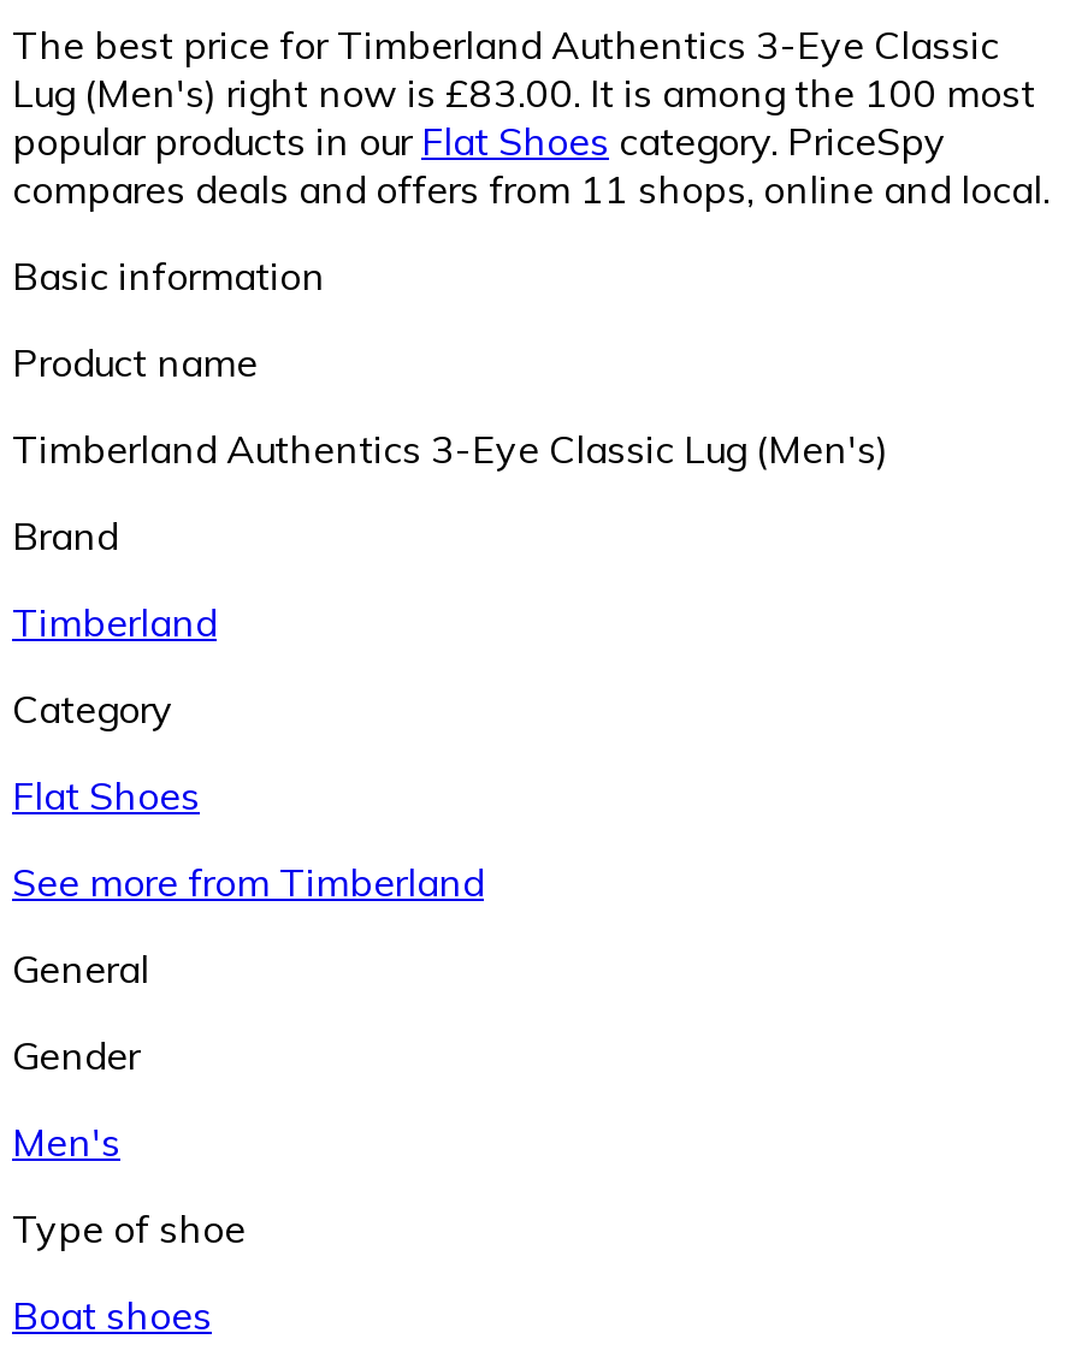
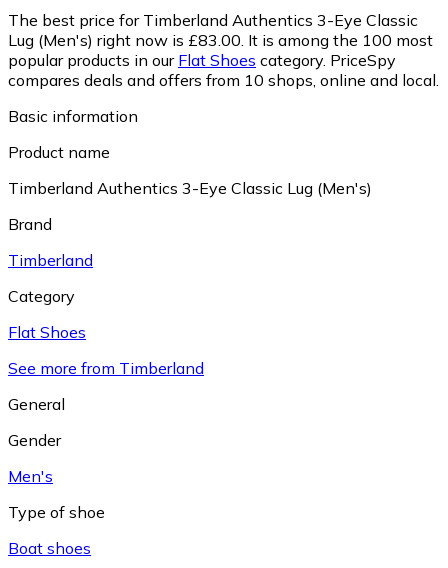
- compares deals and offers from 11 shops, online and local.
+ compares deals and offers from 10 shops, online and local.
